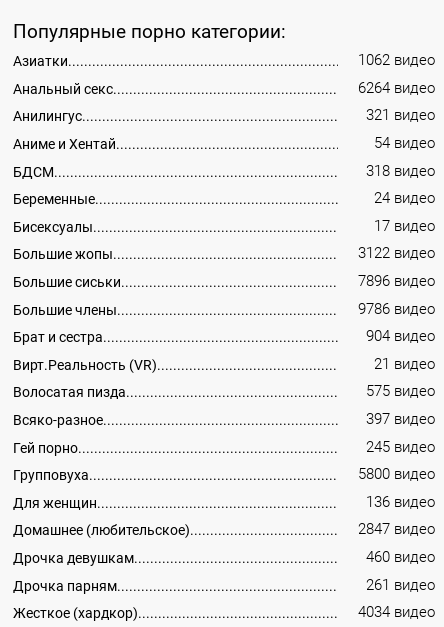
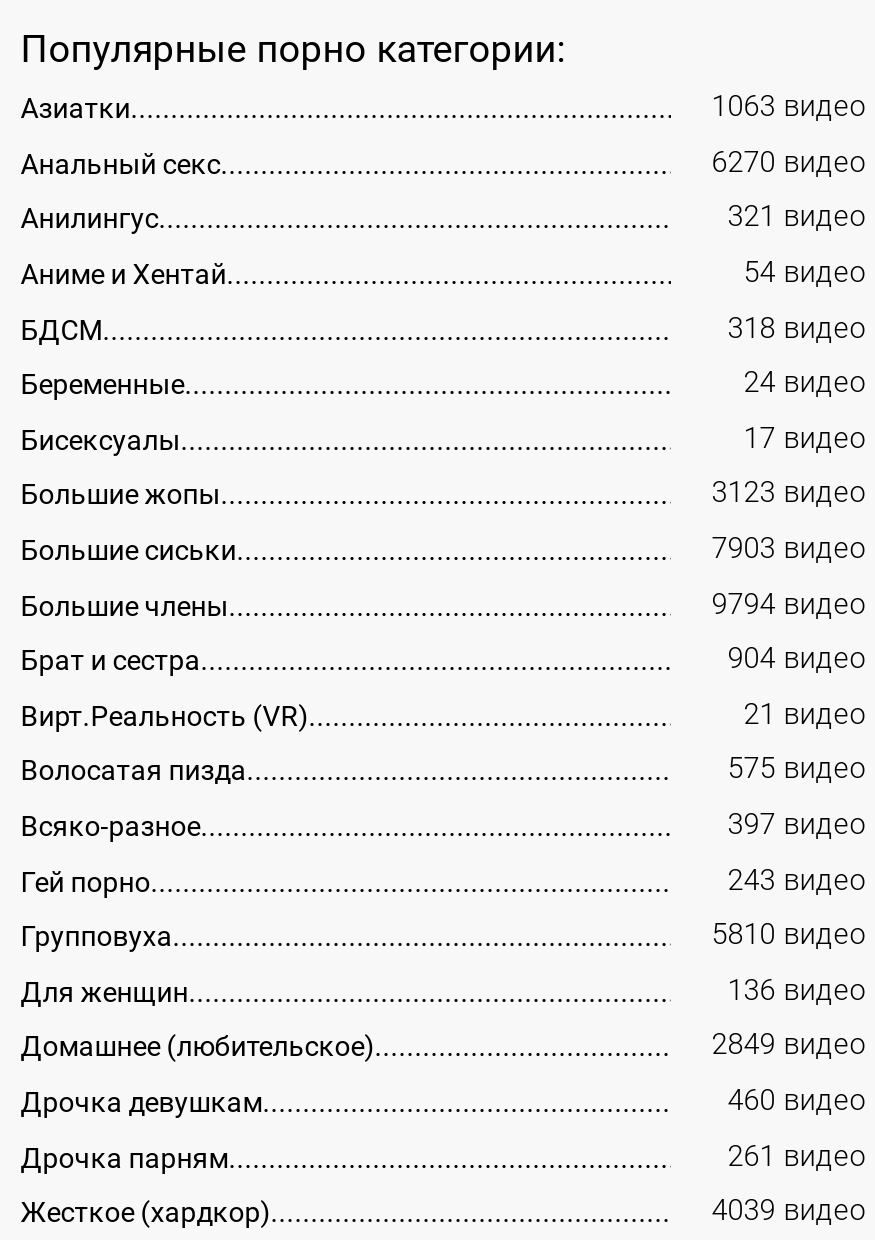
- 1062 видео
+ 1063 видео

- 6264 видео
+ 6270 видео

- 3122 видео
+ 3123 видео

- 7896 видео
+ 7903 видео

- 9786 видео
+ 9794 видео

- 245 видео
+ 243 видео

- 5800 видео
+ 5810 видео

- 2847 видео
+ 2849 видео

- 4034 видео
+ 4039 видео
